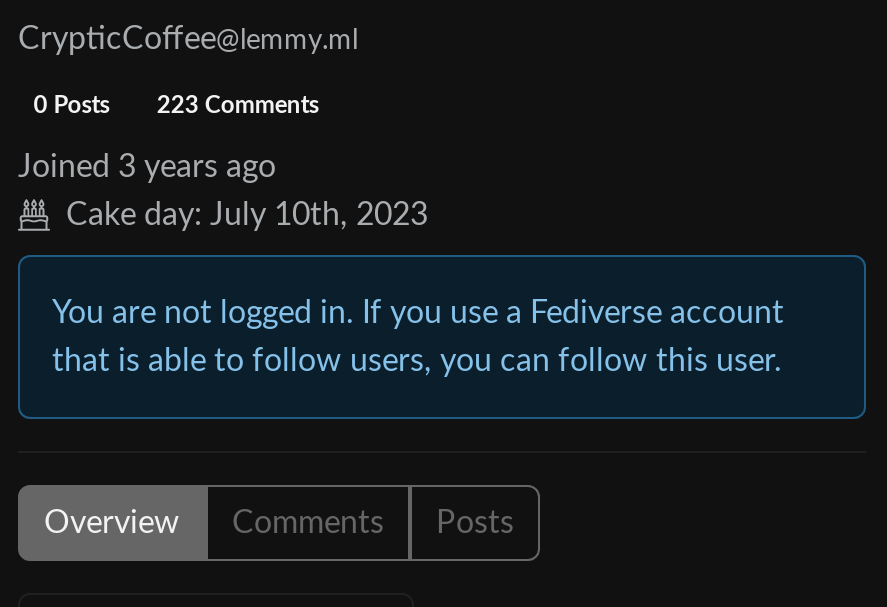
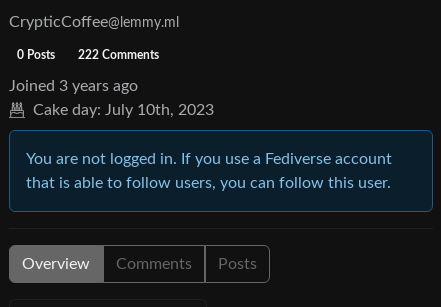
- 0 Posts 223 Comments
+ 0 Posts 222 Comments
